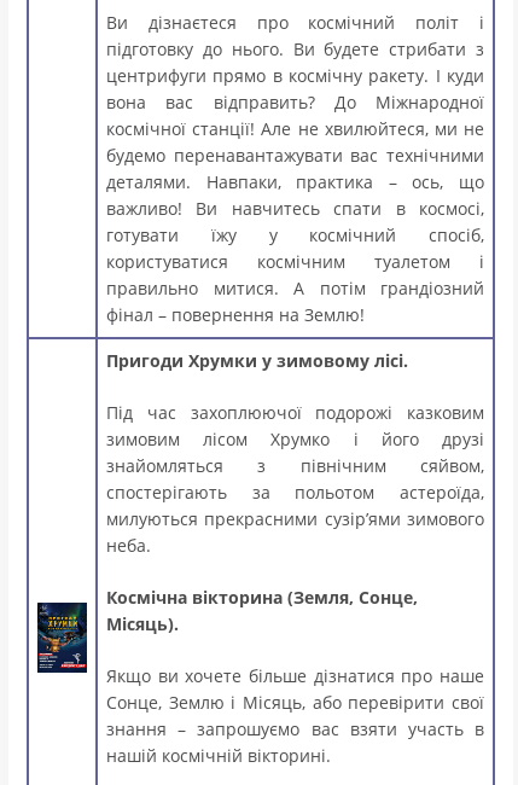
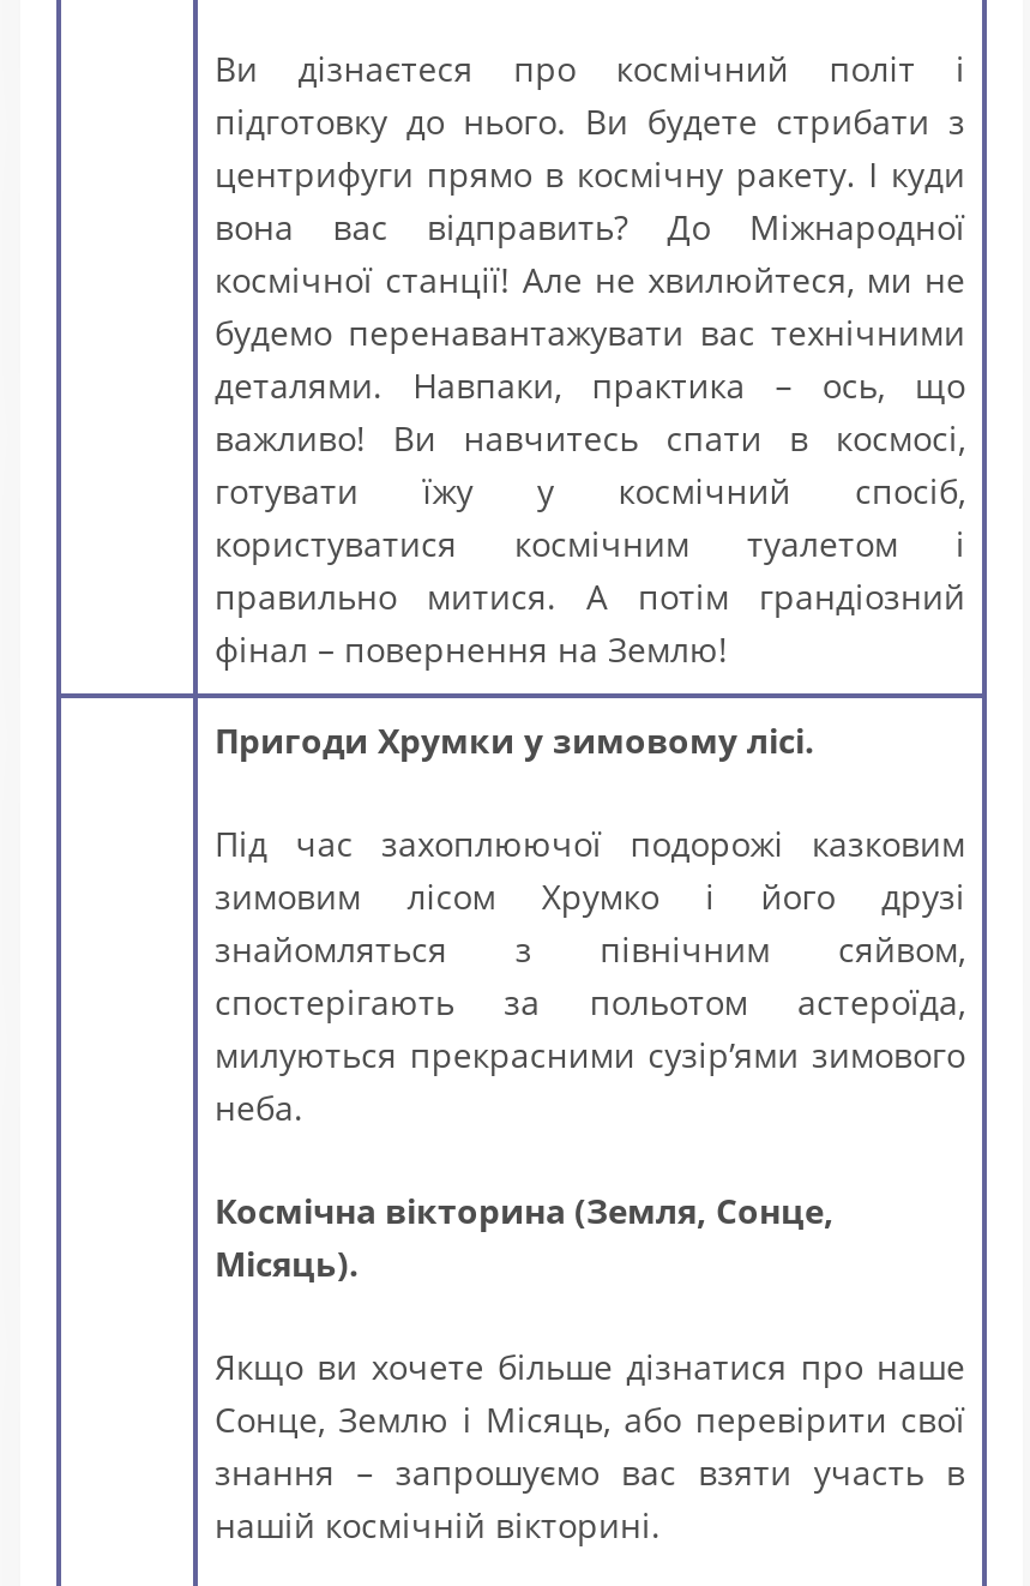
- [image]
